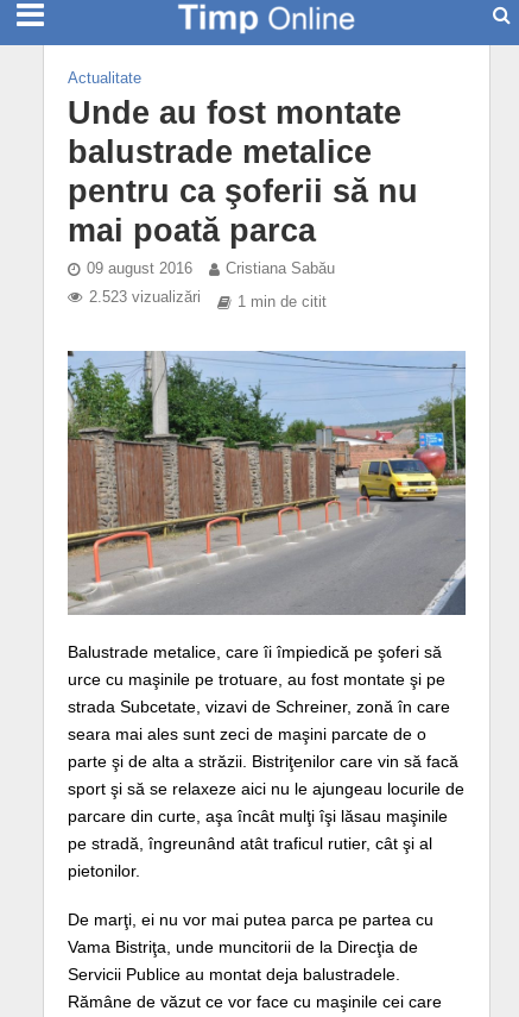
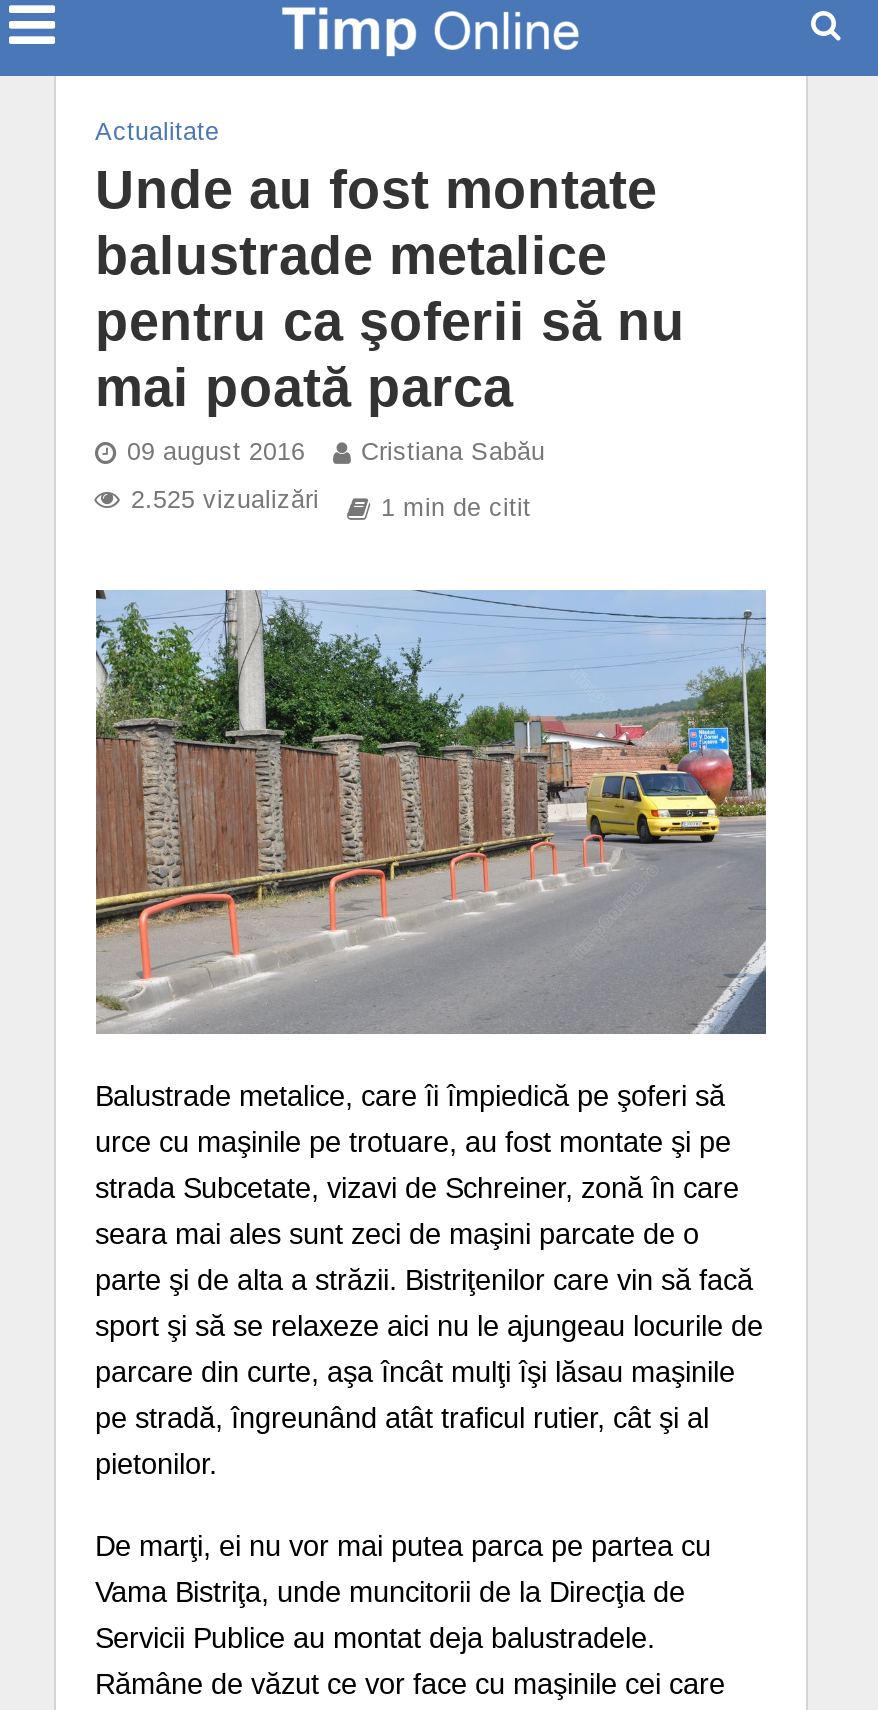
- 2.523 vizualizări
+ 2.525 vizualizări
